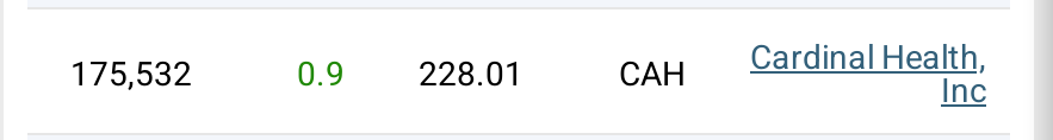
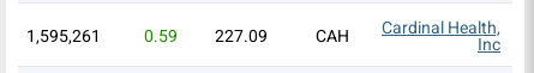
- 175,532
+ 1,595,261

- 0.9
+ 0.59

- 228.01
+ 227.09
